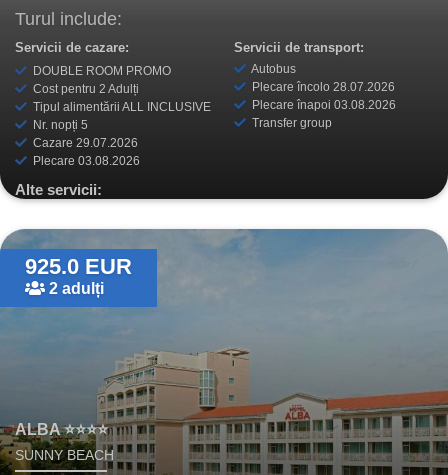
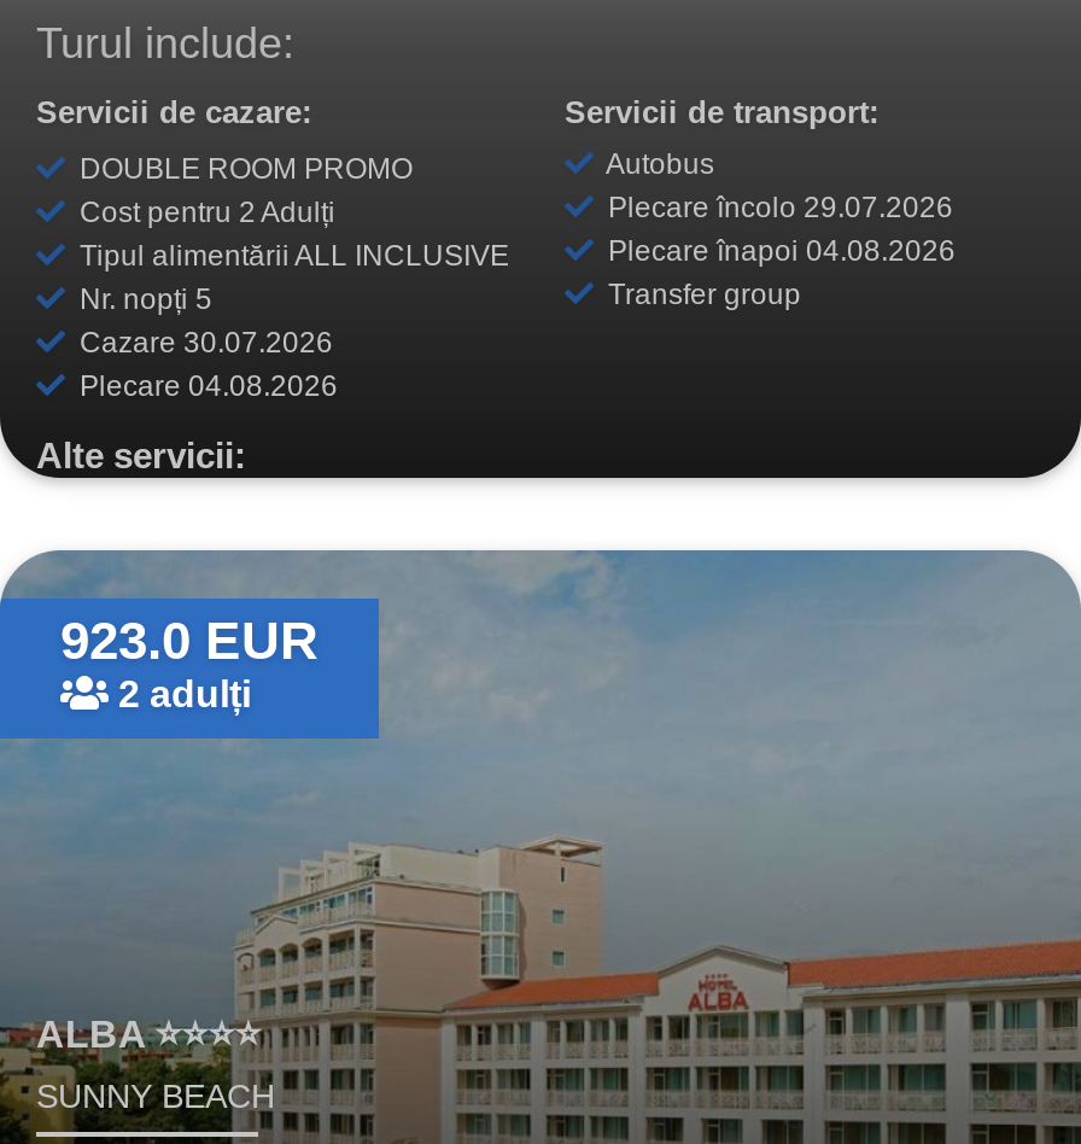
- Plecare încolo 28.07.2026
+ Plecare încolo 29.07.2026

- Plecare înapoi 03.08.2026
+ Plecare înapoi 04.08.2026

- Cazare 29.07.2026
+ Cazare 30.07.2026

- Plecare 03.08.2026
+ Plecare 04.08.2026

- 925.0 EUR
+ 923.0 EUR
